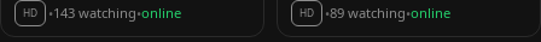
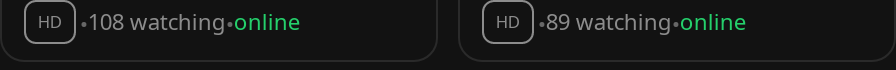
- •143 watching•online
+ •108 watching•online
